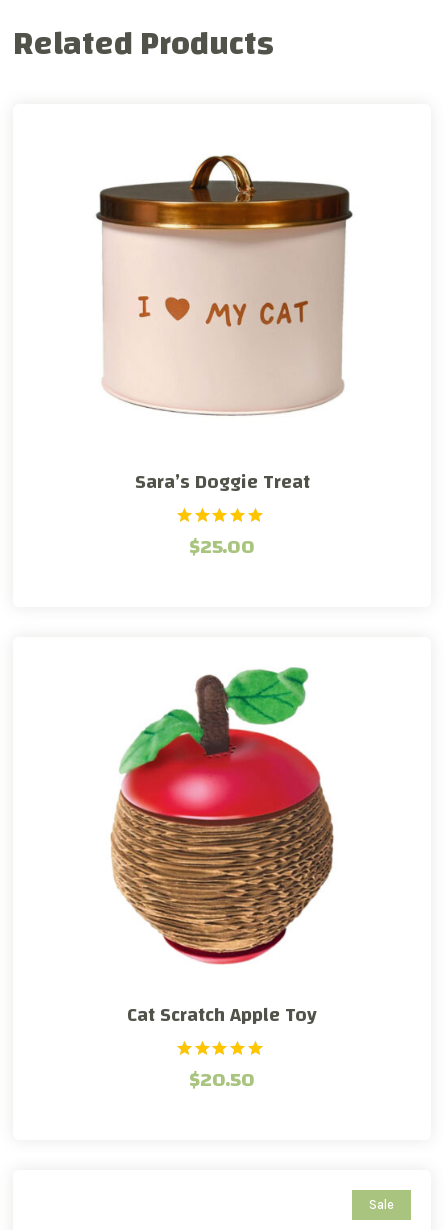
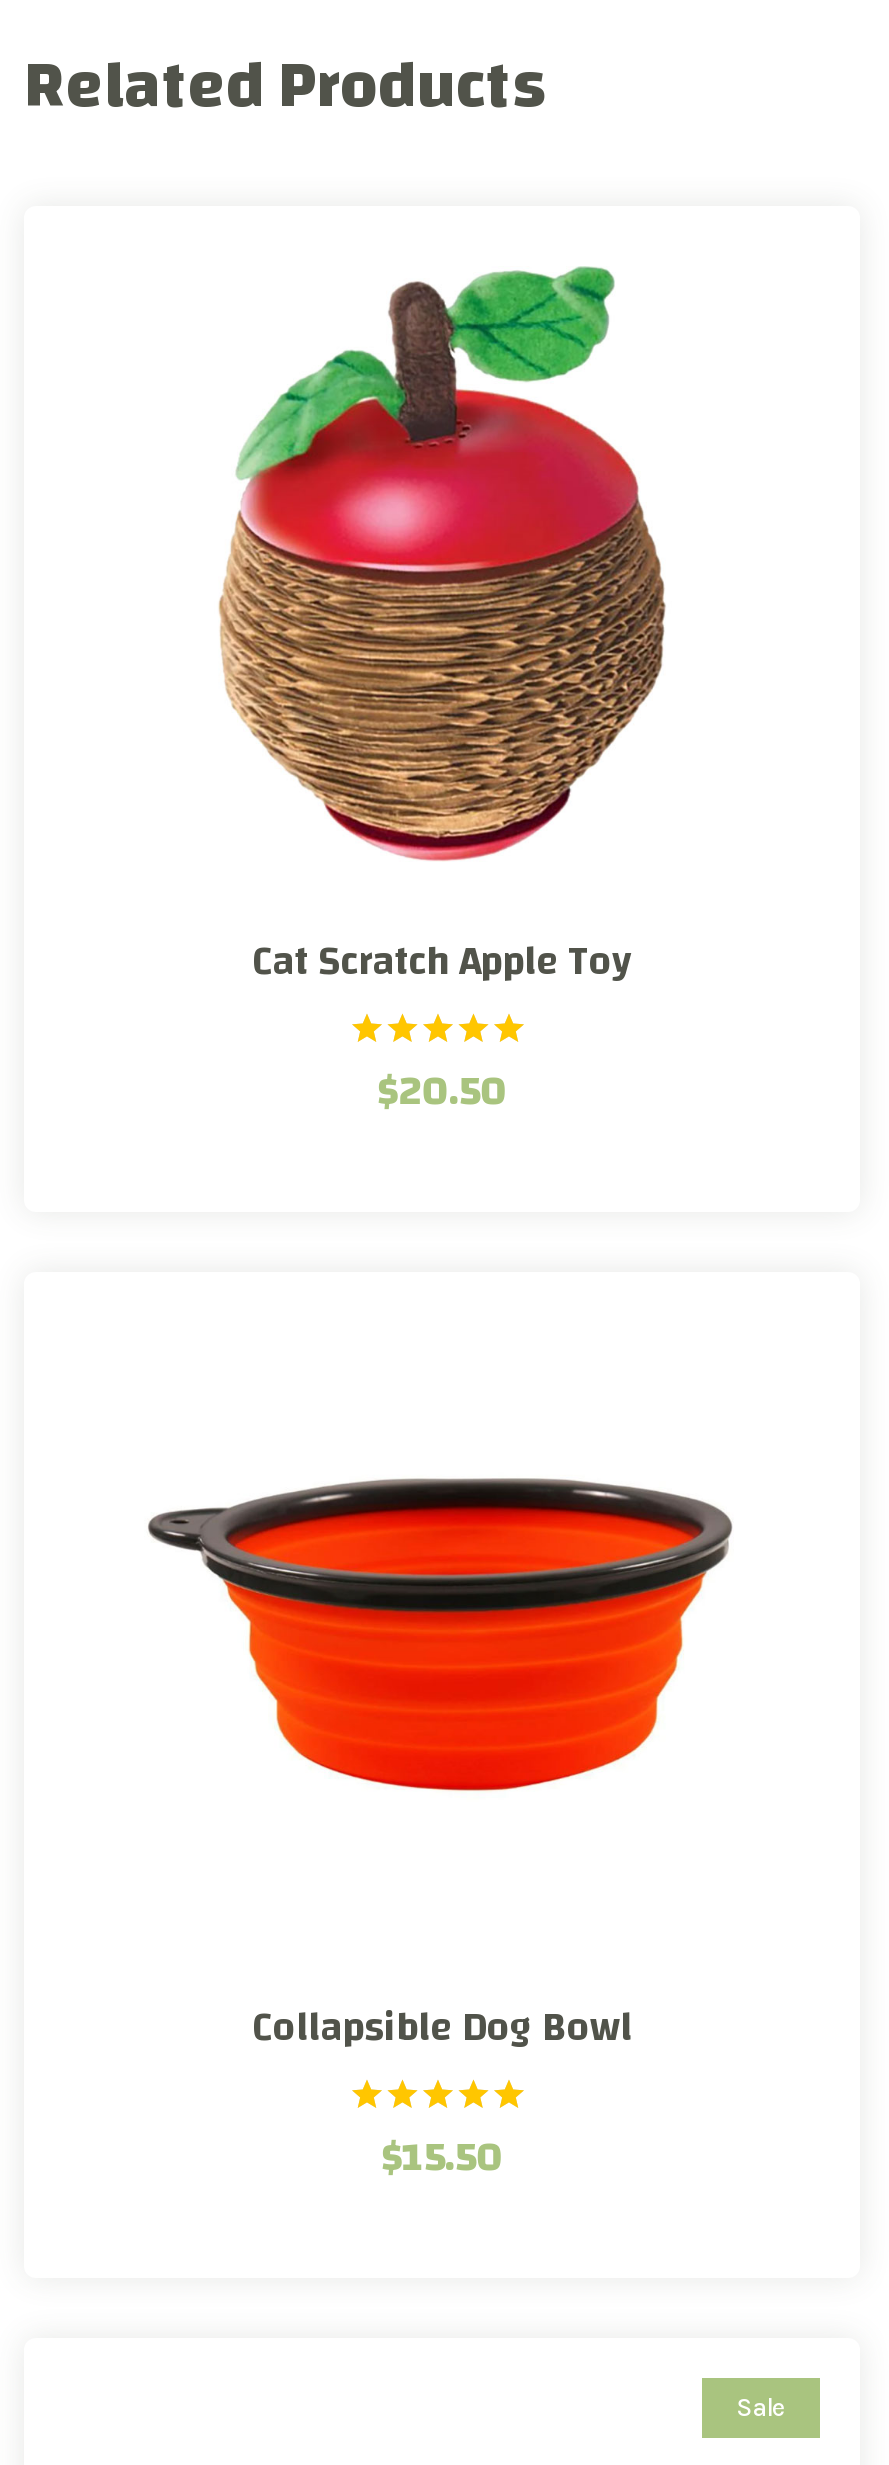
- [image]

- Sara’s Doggie Treat
- $25.00

moved up: [image] | Cat Scratch Apple Toy | $20.50

+ [image]

+ Collapsible Dog Bowl
+ $15.50
